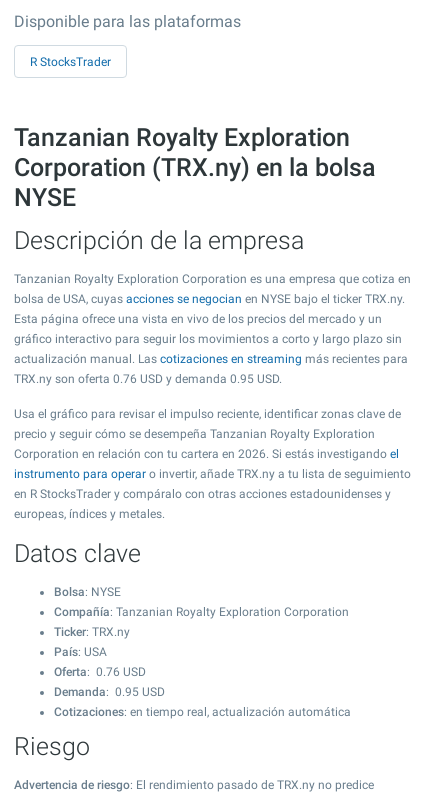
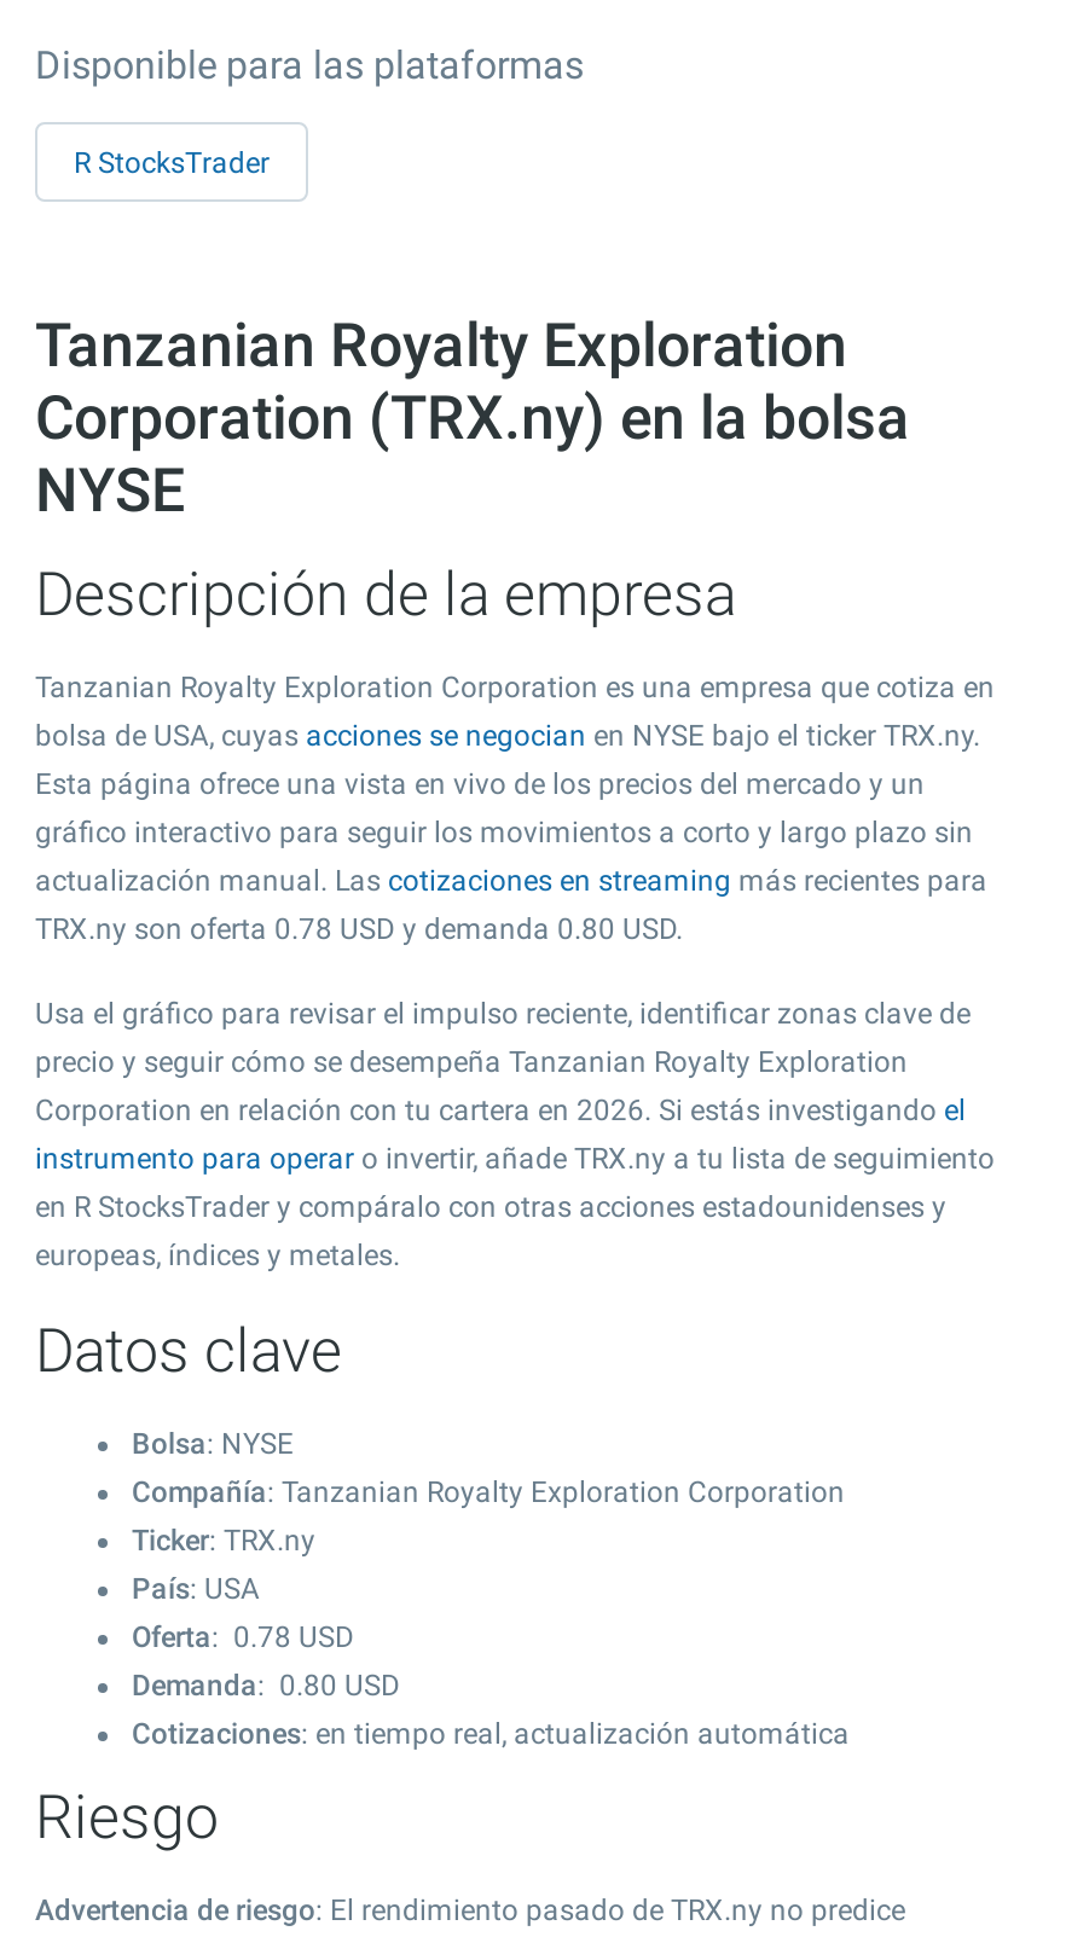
- TRX.ny son oferta 0.76 USD y demanda 0.95 USD.
+ TRX.ny son oferta 0.78 USD y demanda 0.80 USD.

- Oferta: 0.76 USD
+ Oferta: 0.78 USD

- Demanda: 0.95 USD
+ Demanda: 0.80 USD
